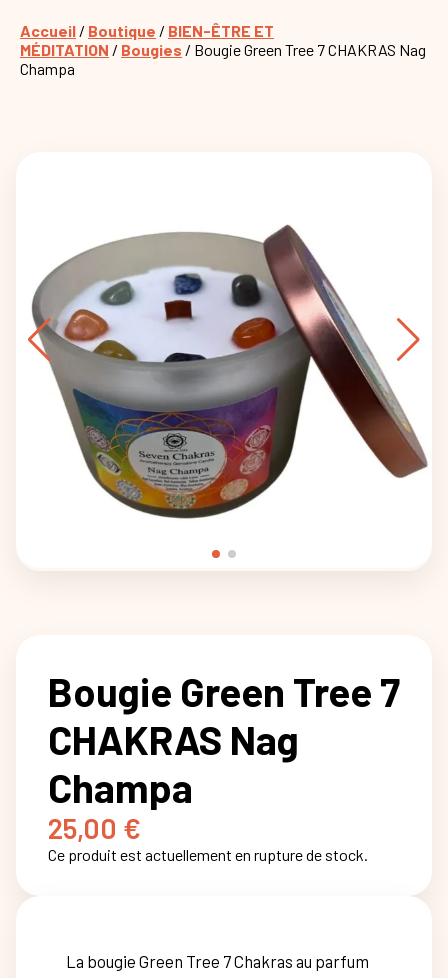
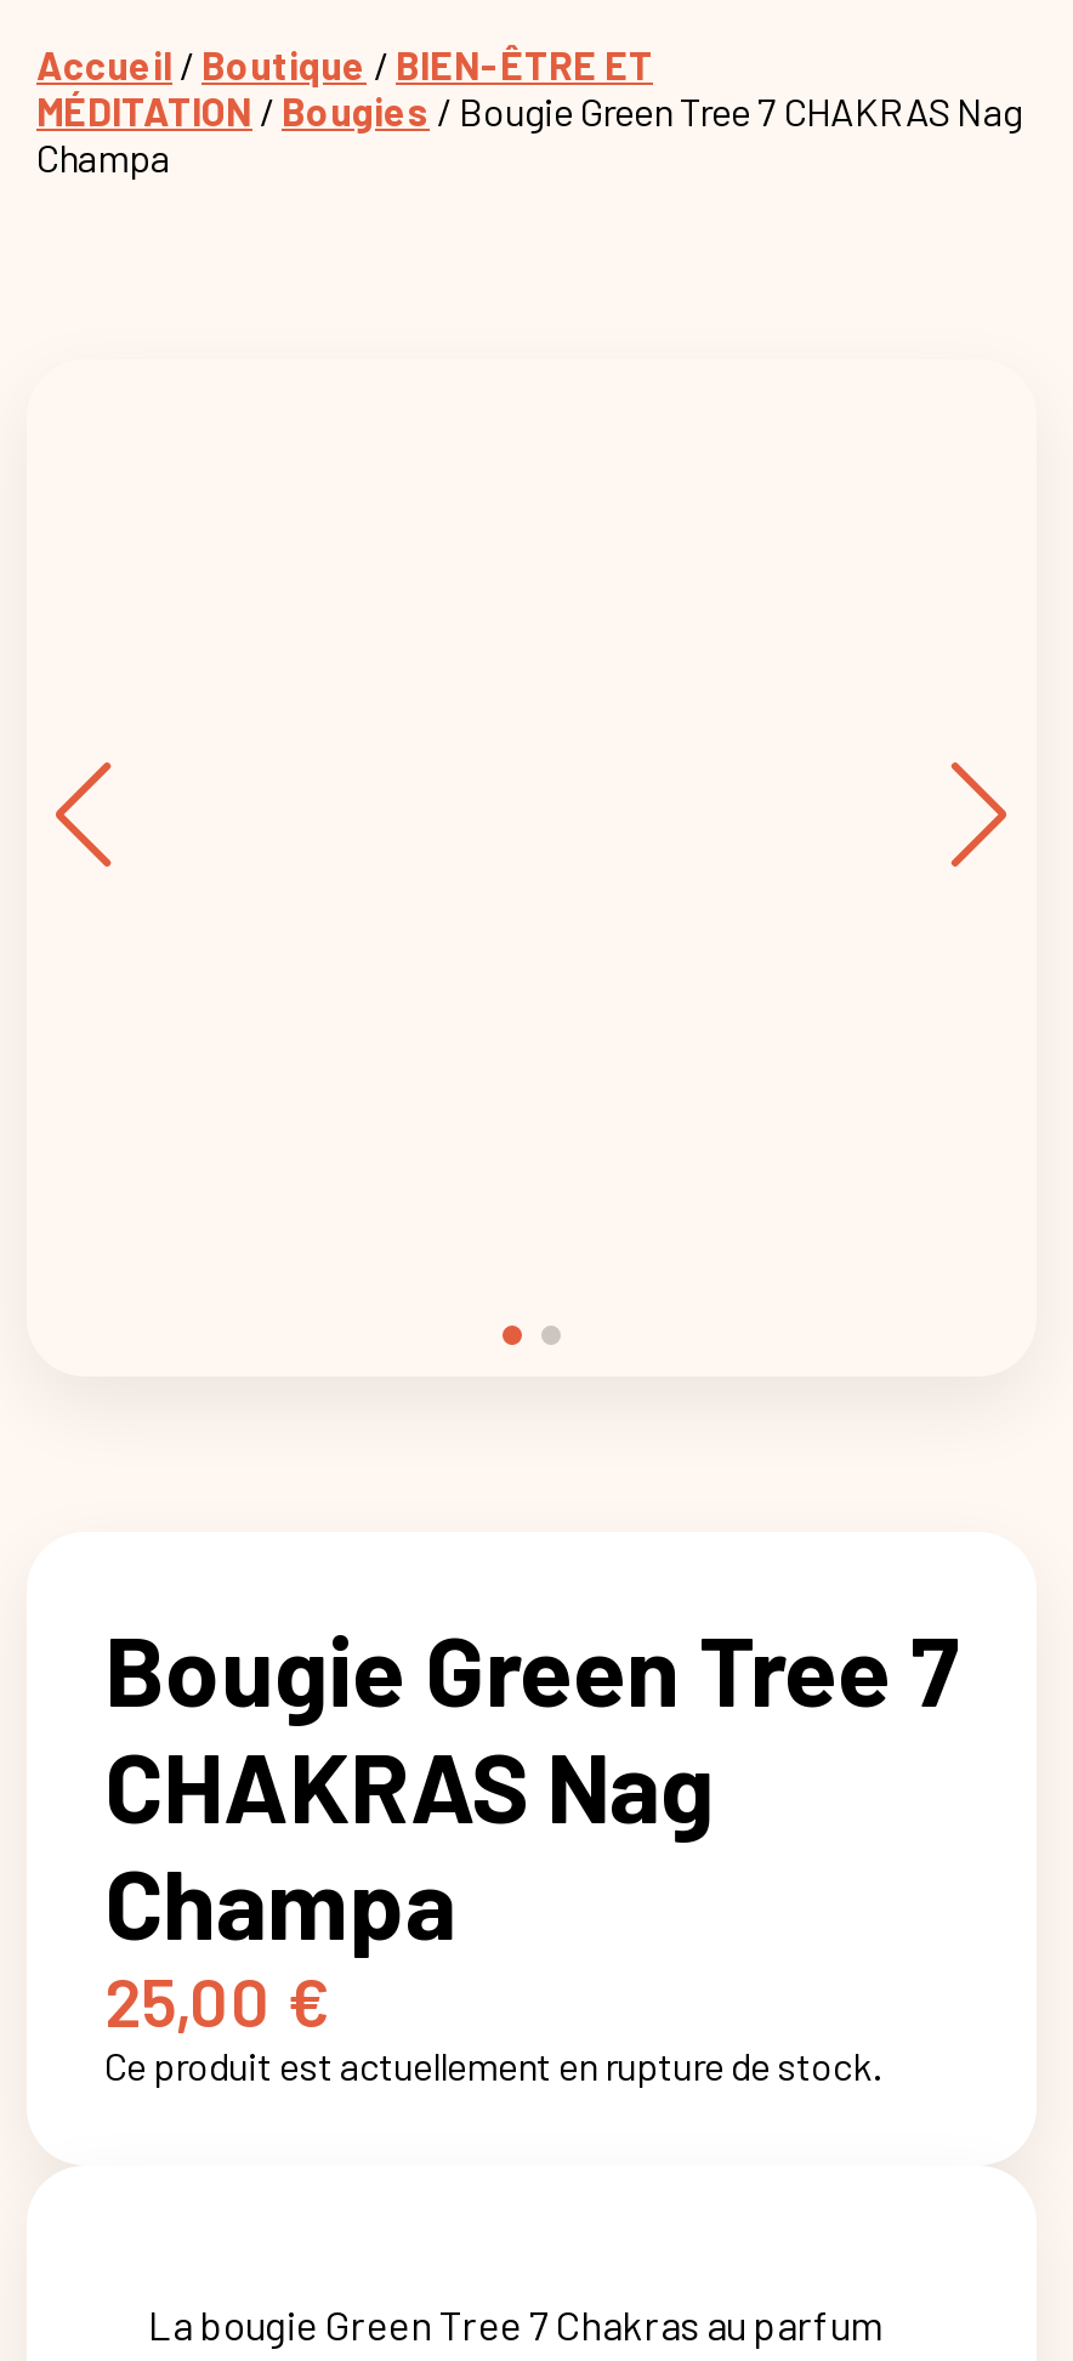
- [image]
